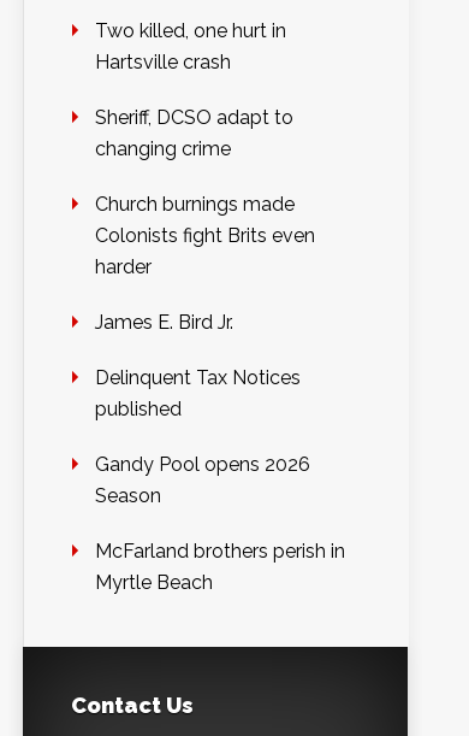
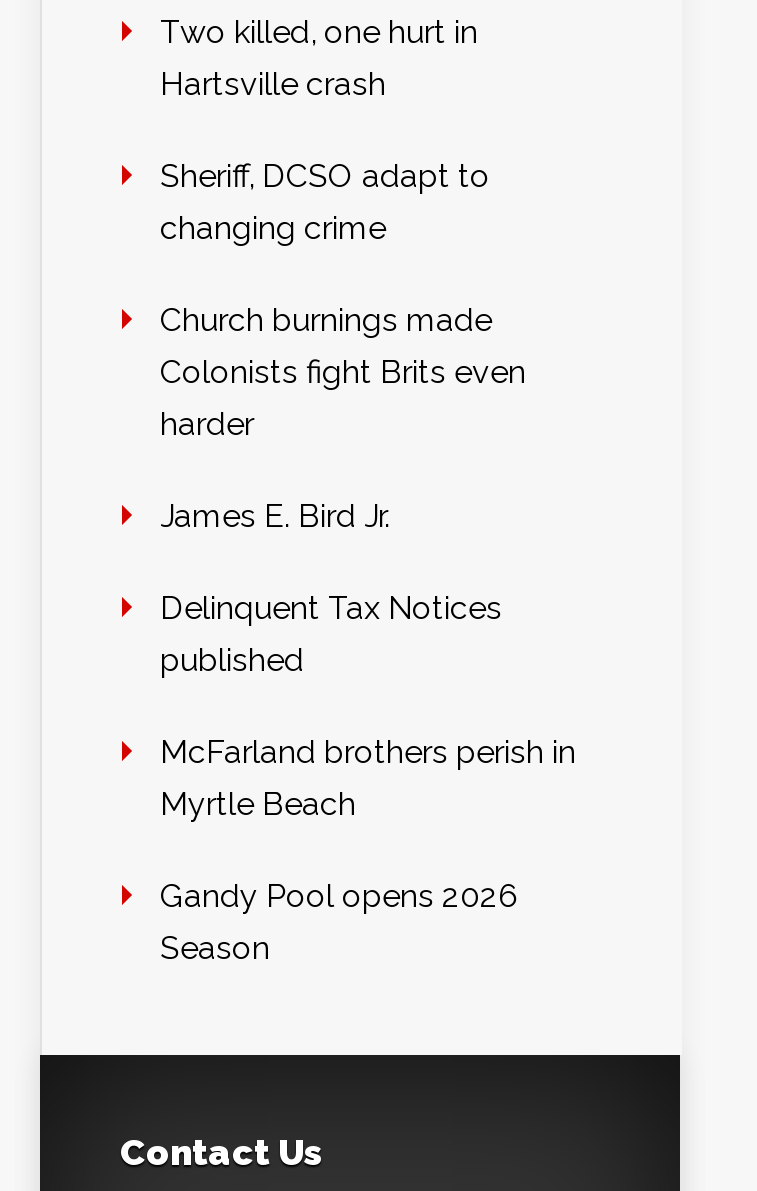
moved down: Gandy Pool opens 2026 | Season

moved up: McFarland brothers perish in | Myrtle Beach
